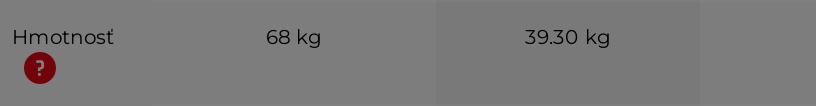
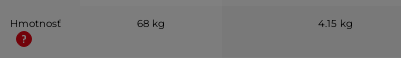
- 39.30 kg
+ 4.15 kg
